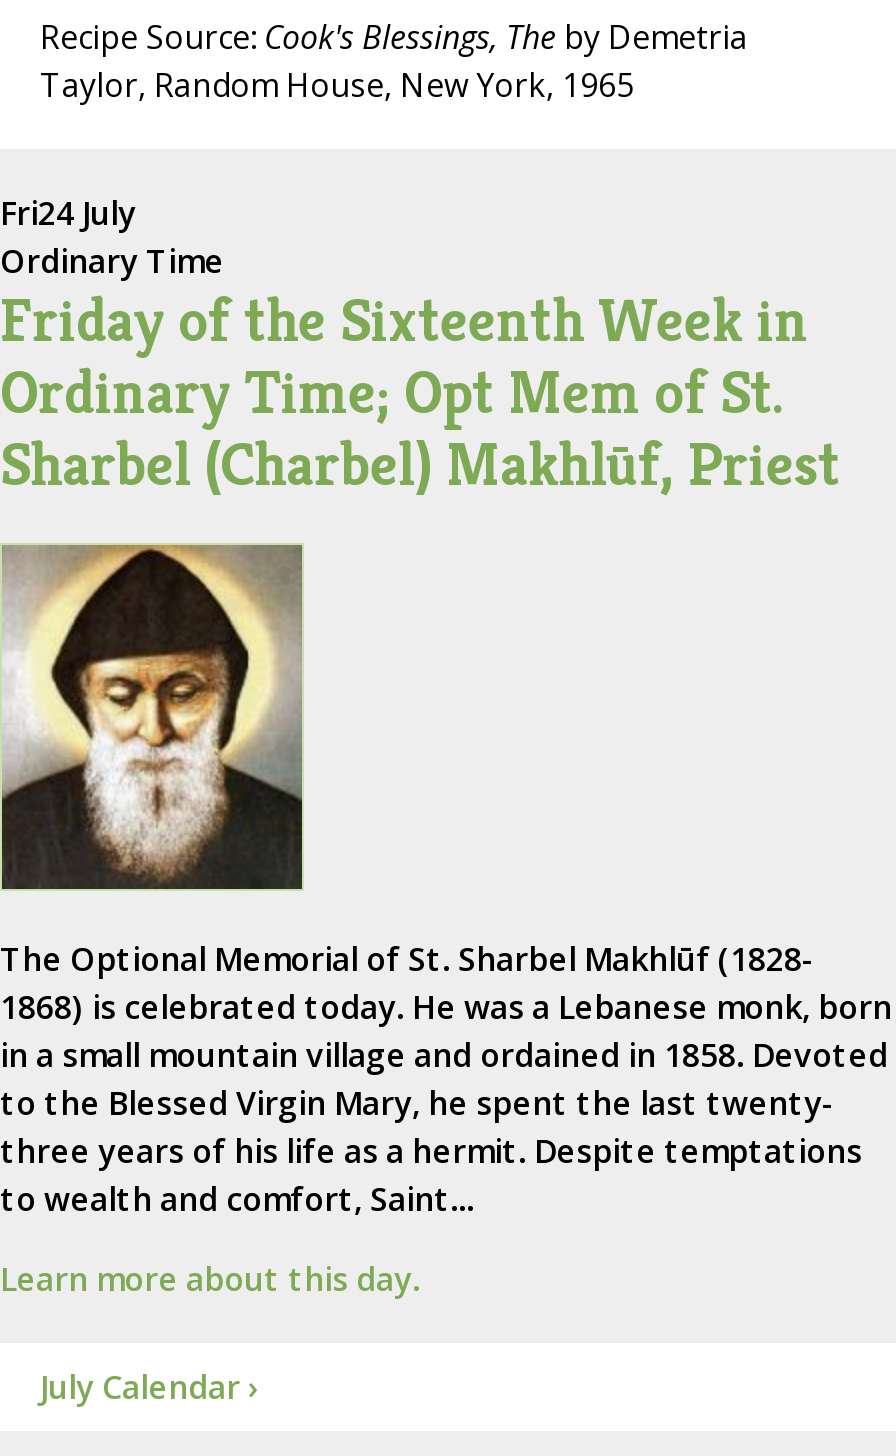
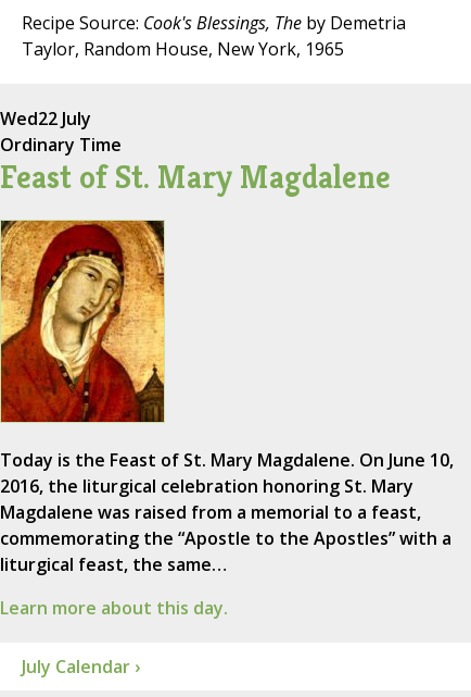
- Fri24 July
+ Wed22 July

- Friday of the Sixteenth Week in
- Ordinary Time; Opt Mem of St.
- Sharbel (Charbel) Makhlūf, Priest
+ Feast of St. Mary Magdalene

- [image]
+ [image]

- The Optional Memorial of St. Sharbel Makhlūf (1828-
- 1868) is celebrated today. He was a Lebanese monk, born
- in a small mountain village and ordained in 1858. Devoted
- to the Blessed Virgin Mary, he spent the last twenty-
- three years of his life as a hermit. Despite temptations
- to wealth and comfort, Saint…
+ Today is the Feast of St. Mary Magdalene. On June 10,
+ 2016, the liturgical celebration honoring St. Mary
+ Magdalene was raised from a memorial to a feast,
+ commemorating the “Apostle to the Apostles” with a
+ liturgical feast, the same…
